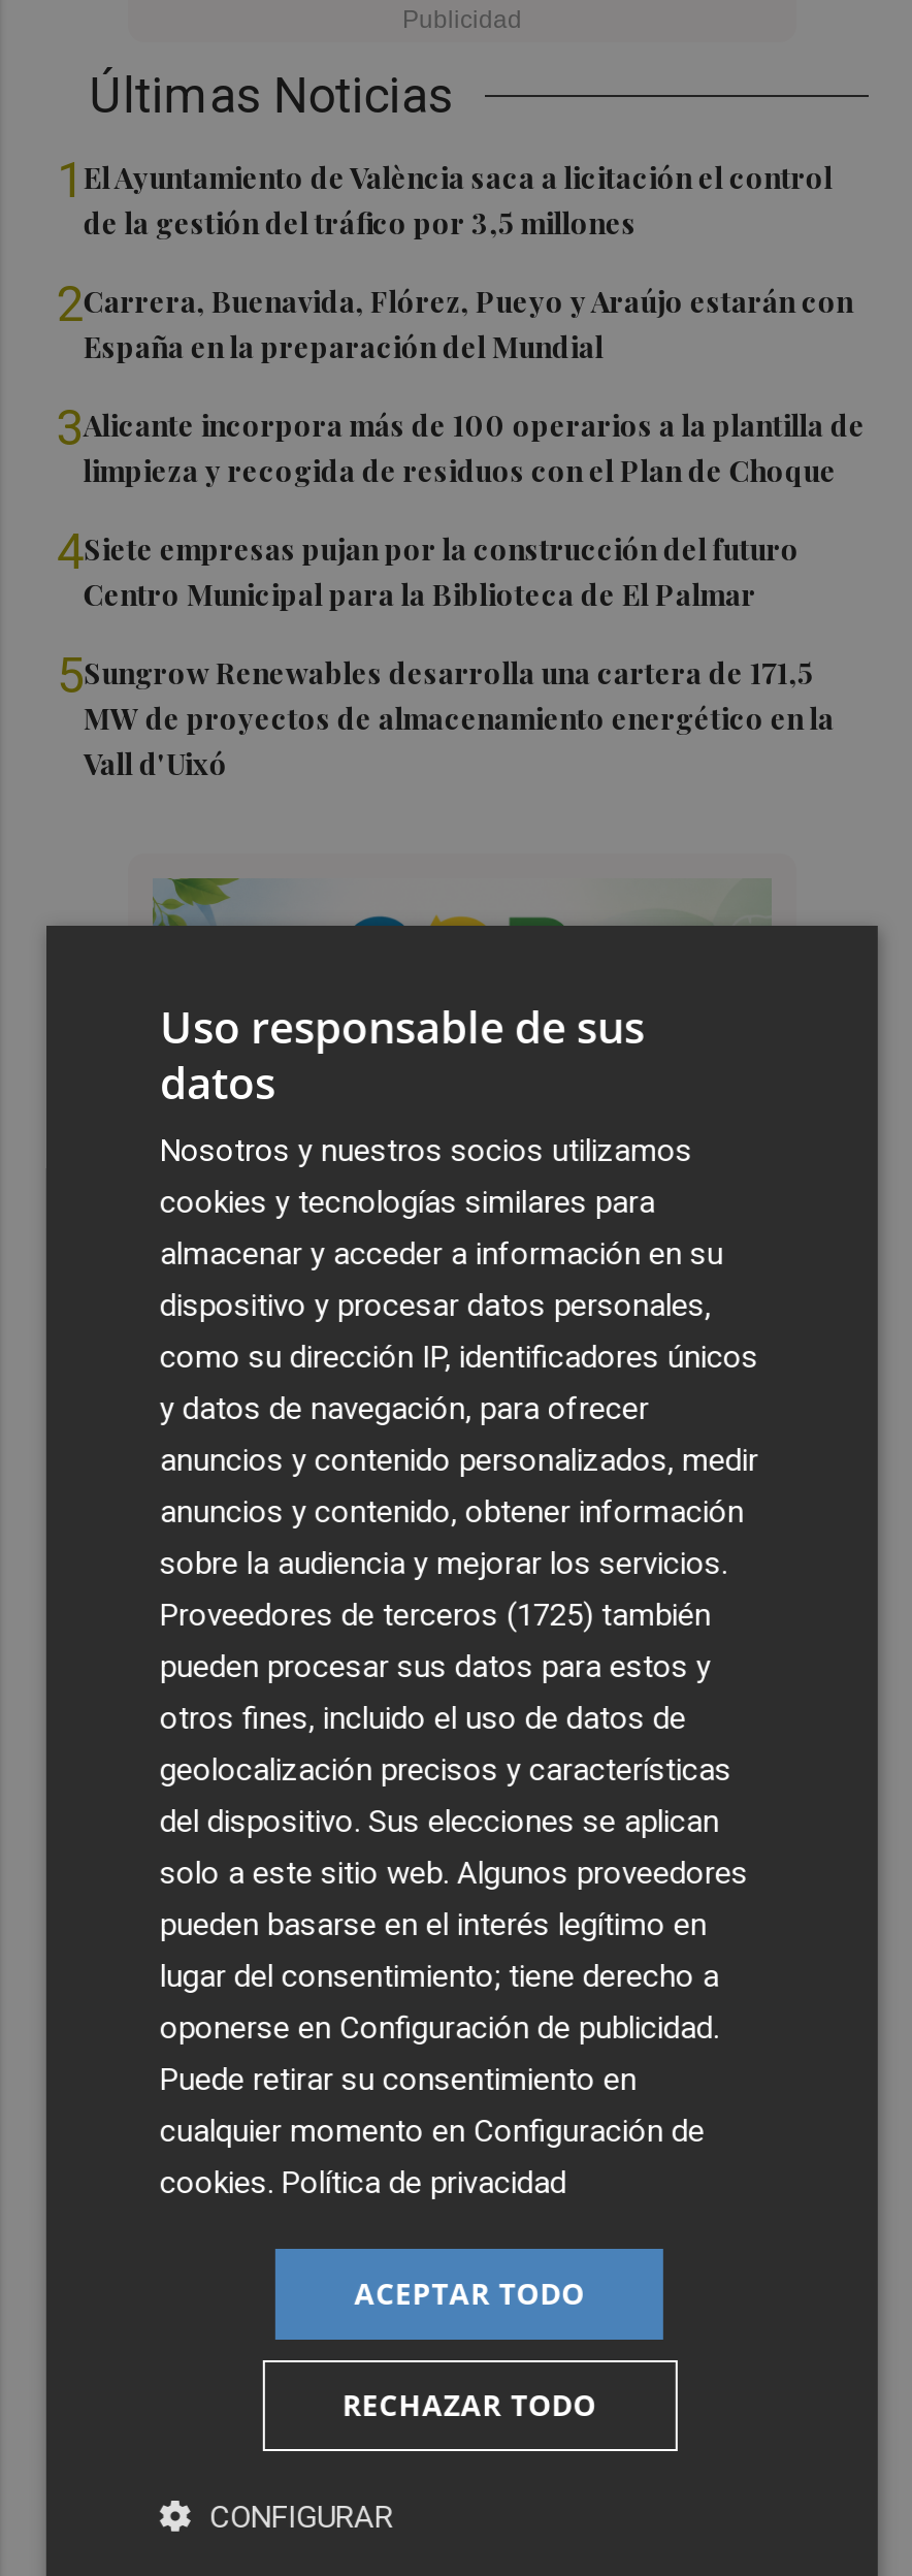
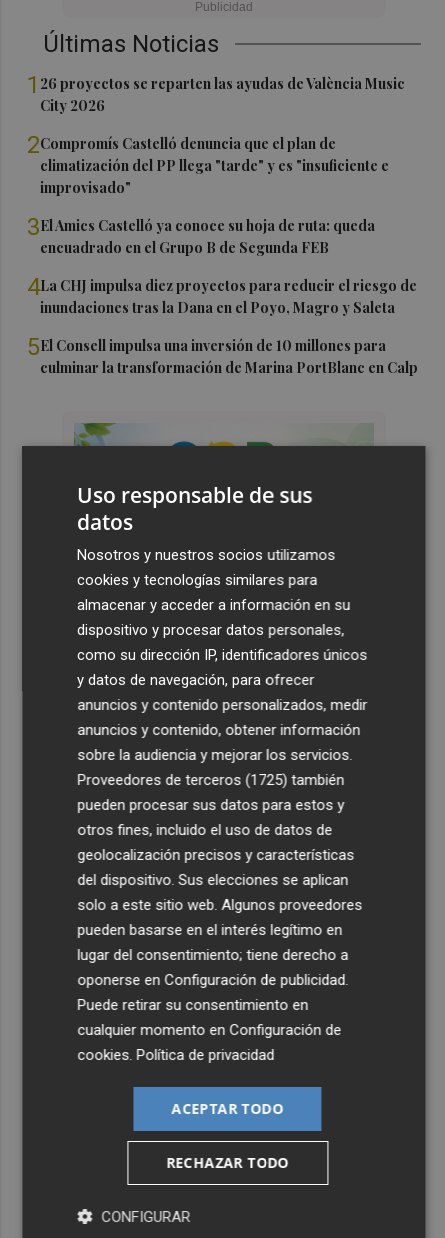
- 1 El Ayuntamiento de València saca a licitación el control
- de la gestión del tráfico por 3,5 millones
+ 1 26 proyectos se reparten las ayudas de València Music
+ City 2026

- 2Carrera, Buenavida, Flórez, Pueyo y Araújo estarán con
- España en la preparación del Mundial
+ 2Compromís Castelló denuncia que el plan de
+ climatización del PP llega "tarde" y es "insuficiente e
+ improvisado"

- 3Alicante incorpora más de 100 operarios a la plantilla de
- limpieza y recogida de residuos con el Plan de Choque
+ 3El Amics Castelló ya conoce su hoja de ruta: queda
+ encuadrado en el Grupo B de Segunda FEB

- 4Siete empresas pujan por la construcción del futuro
- Centro Municipal para la Biblioteca de El Palmar
+ 4La CHJ impulsa diez proyectos para reducir el riesgo de
+ inundaciones tras la Dana en el Poyo, Magro y Saleta

- 5Sungrow Renewables desarrolla una cartera de 171,5
- MW de proyectos de almacenamiento energético en la
- Vall d'Uixó
+ 5El Consell impulsa una inversión de 10 millones para
+ culminar la transformación de Marina PortBlanc en Calp
